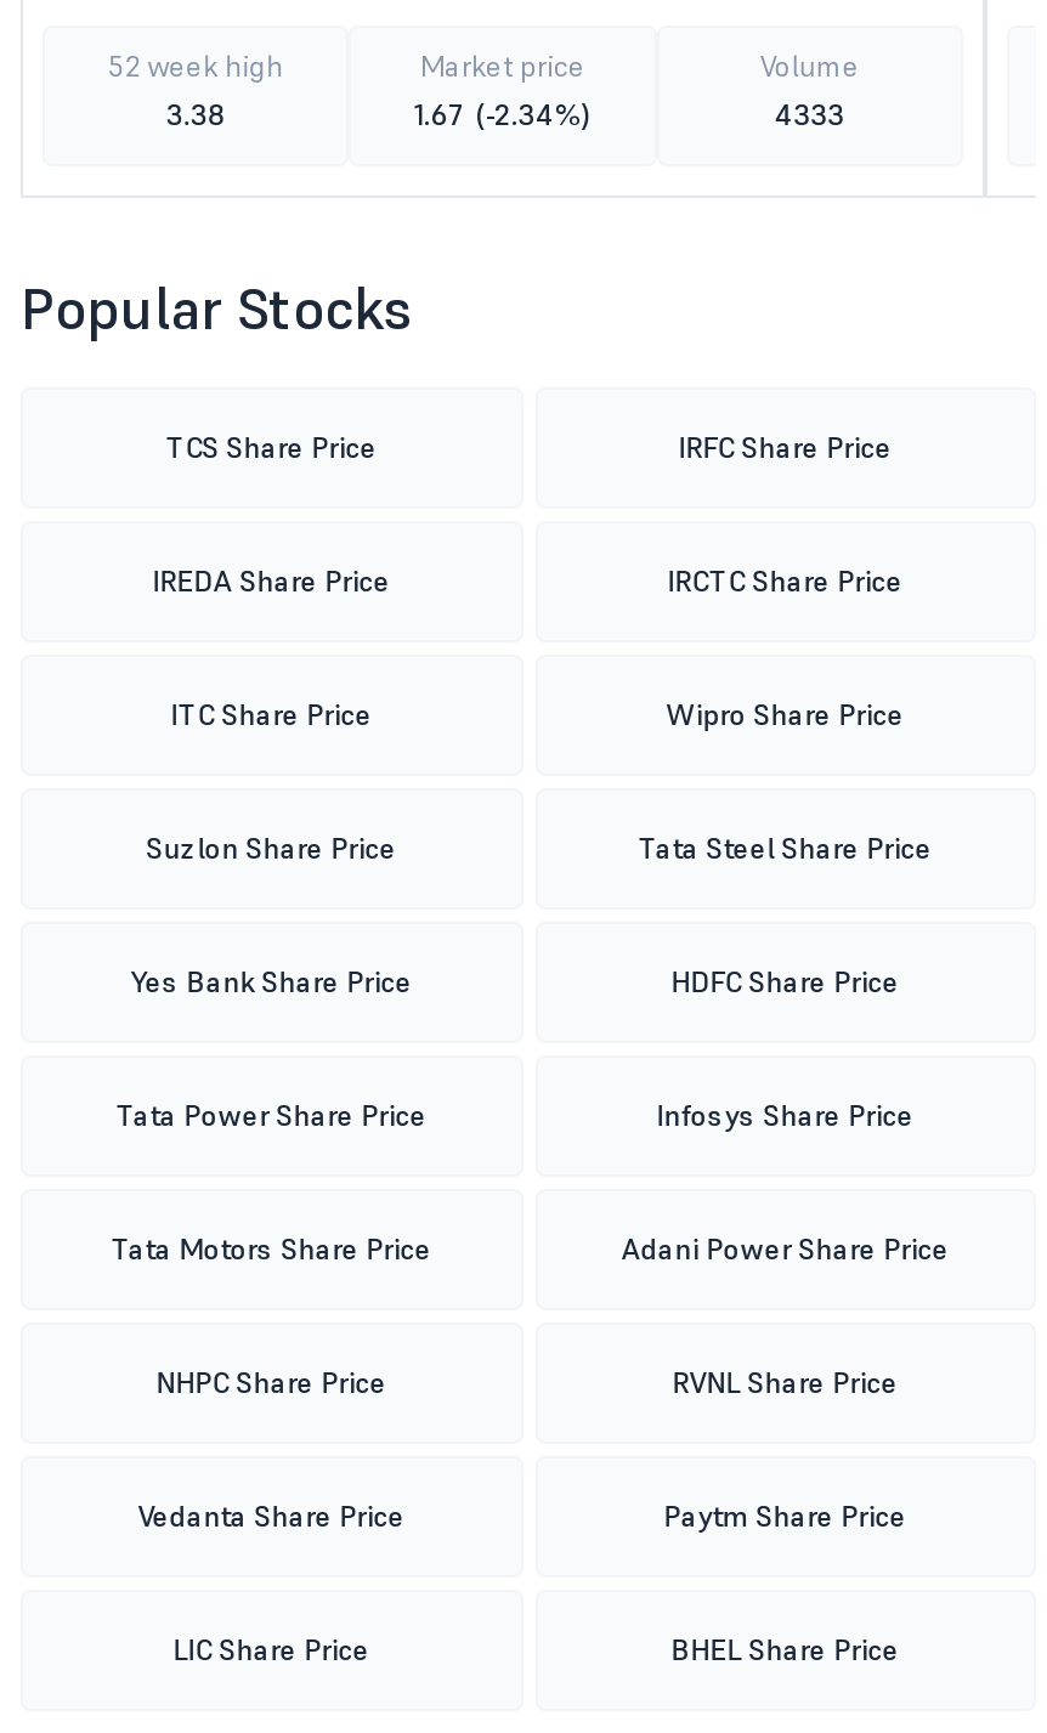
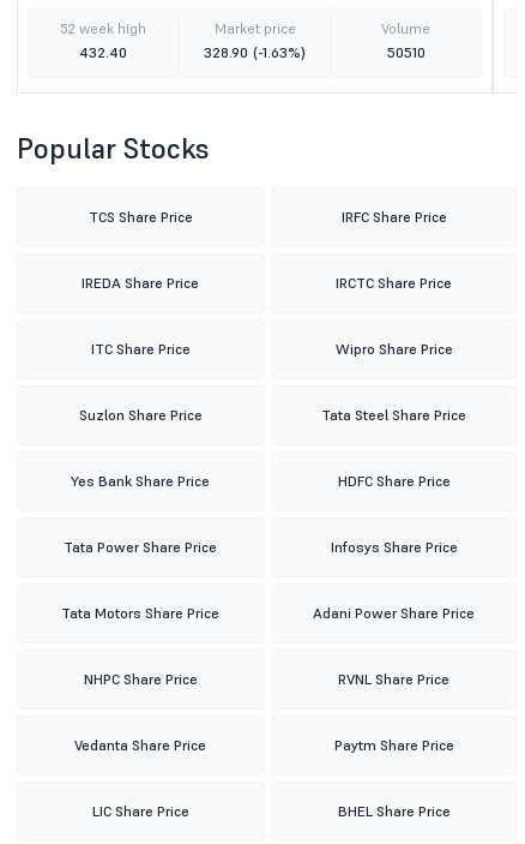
- 3.38
+ 432.40

- 1.67 (-2.34%)
+ 328.90 (-1.63%)

- 4333
+ 50510
